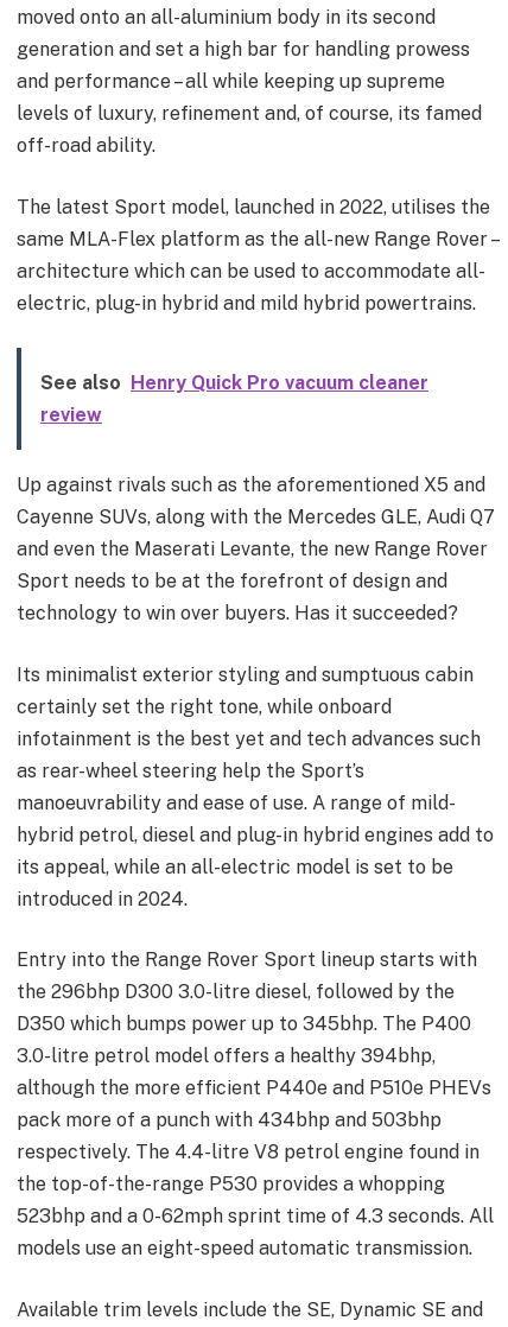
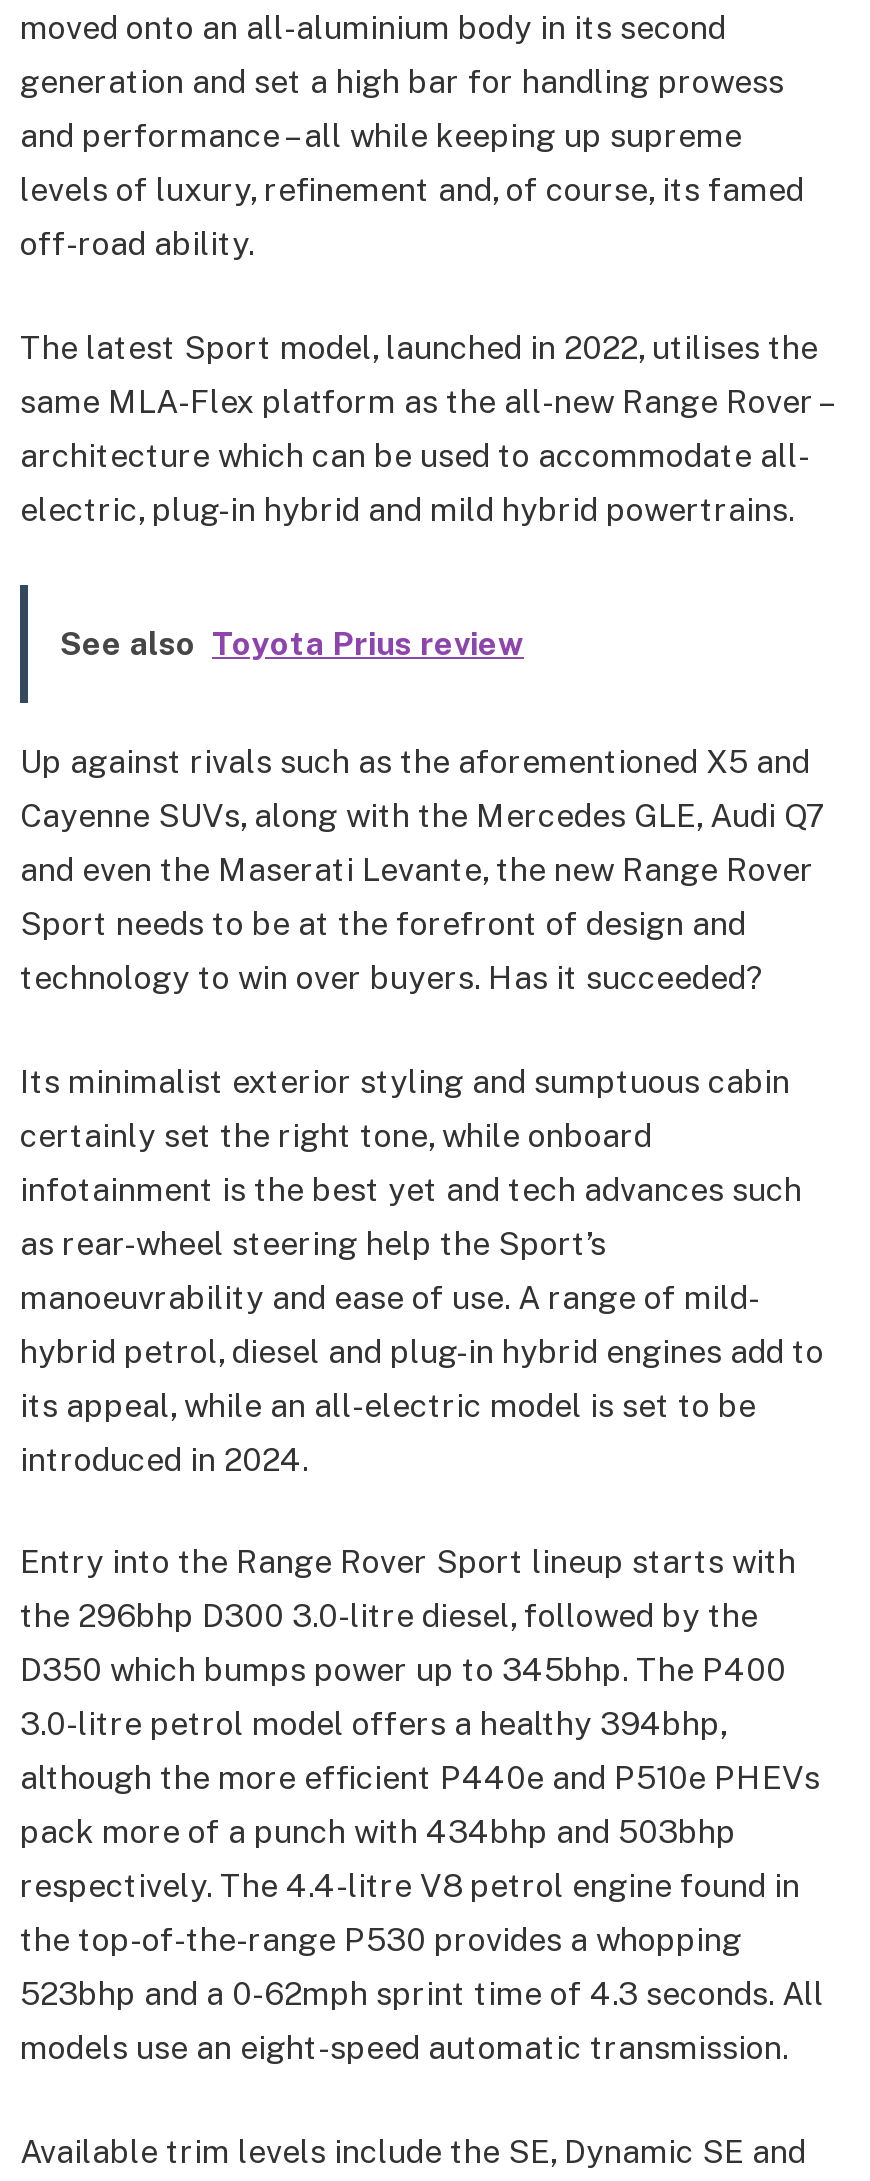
- See also Henry Quick Pro vacuum cleaner
- review
+ See also Toyota Prius review
